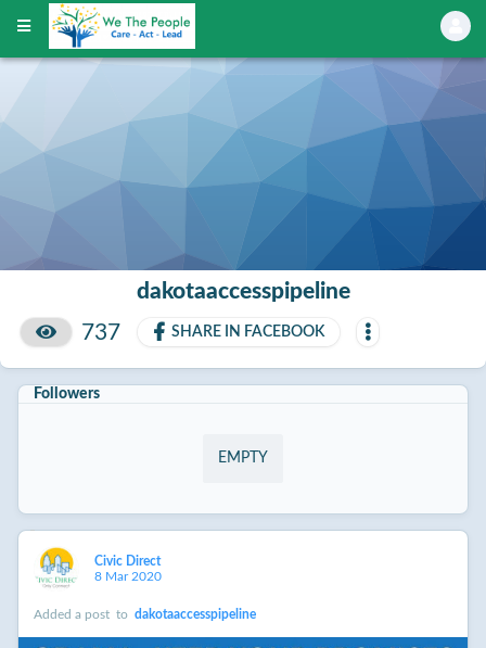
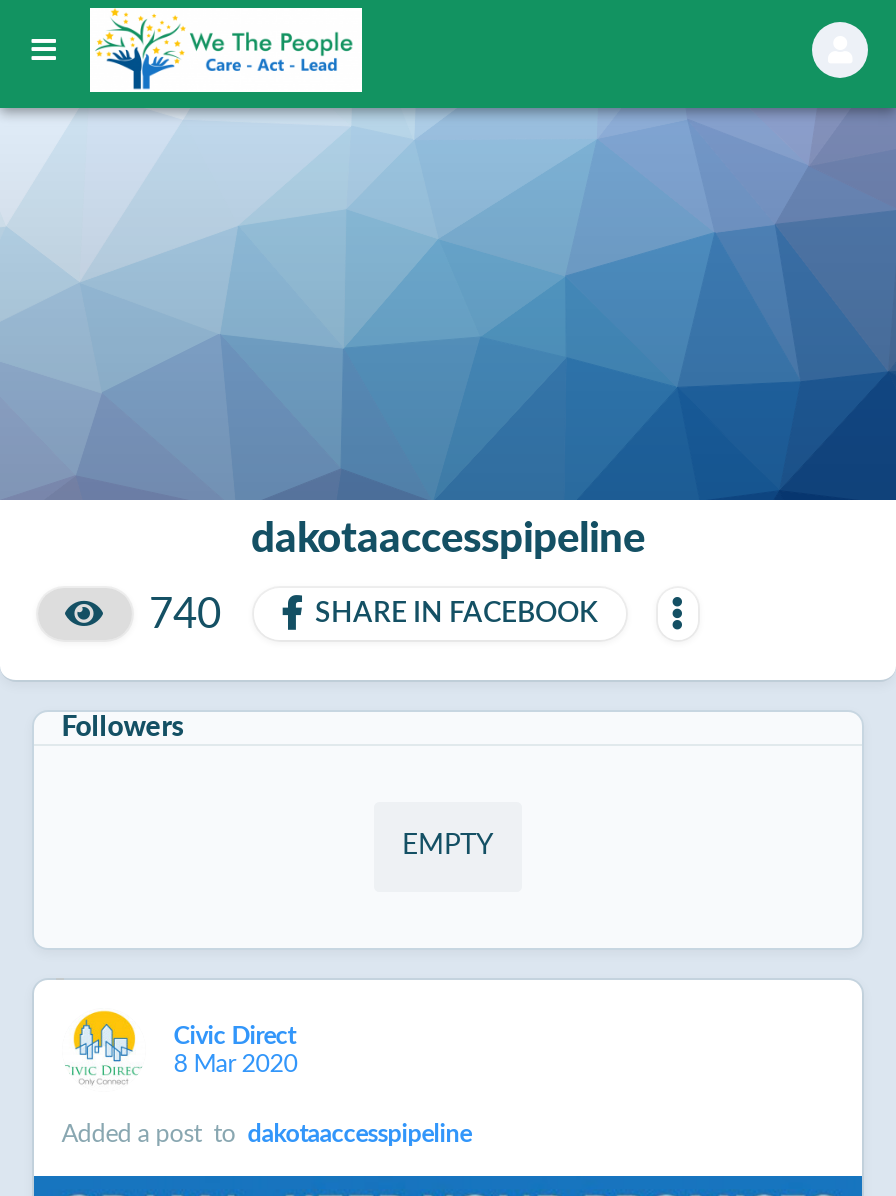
- 737
+ 740
